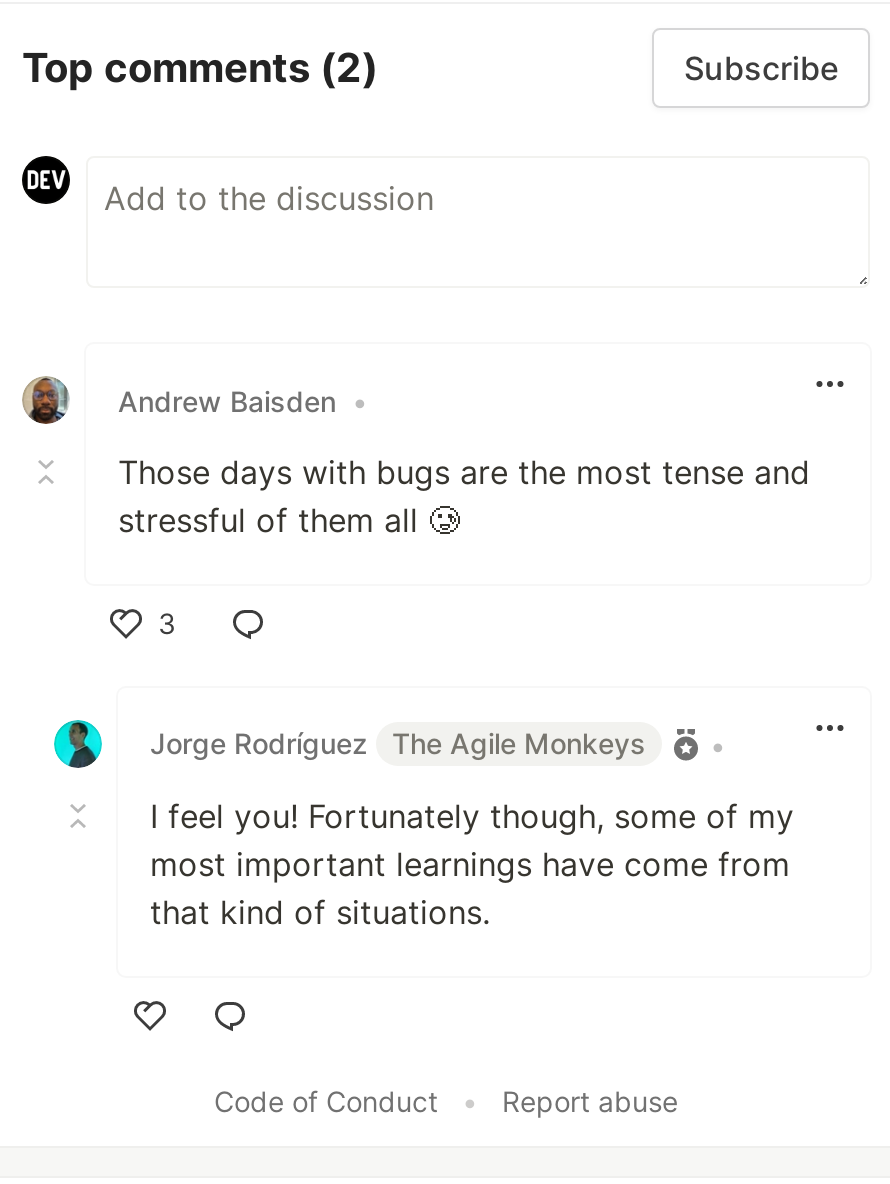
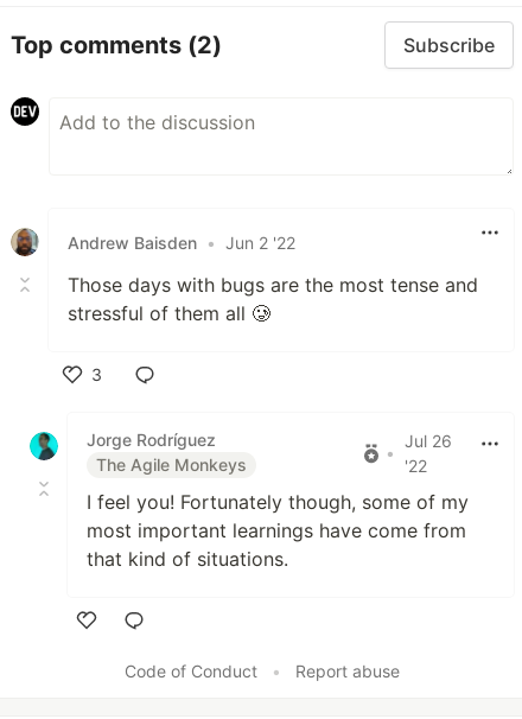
- Andrew Baisden •
+ Andrew Baisden • Jun 2 '22

+ Jul 26
+ '22
